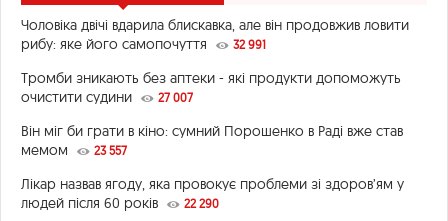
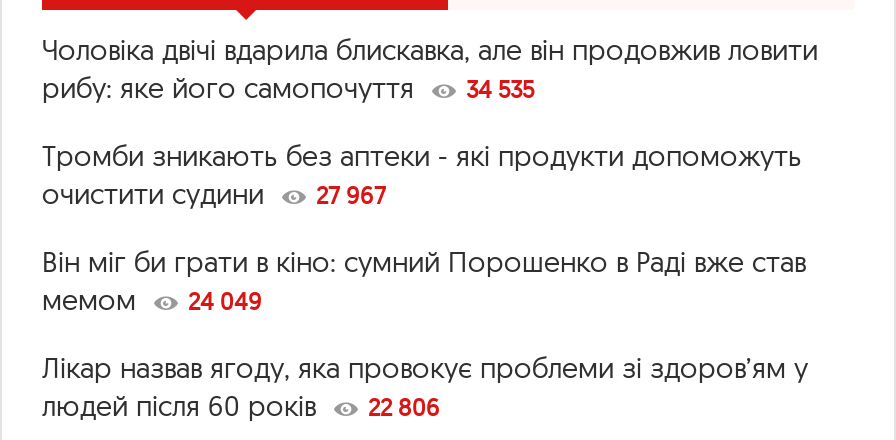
- рибу: яке його самопочуття 32 991
+ рибу: яке його самопочуття 34 535

- очистити судини 27 007
+ очистити судини 27 967

- мемом 23 557
+ мемом 24 049

- людей після 60 років 22 290
+ людей після 60 років 22 806
